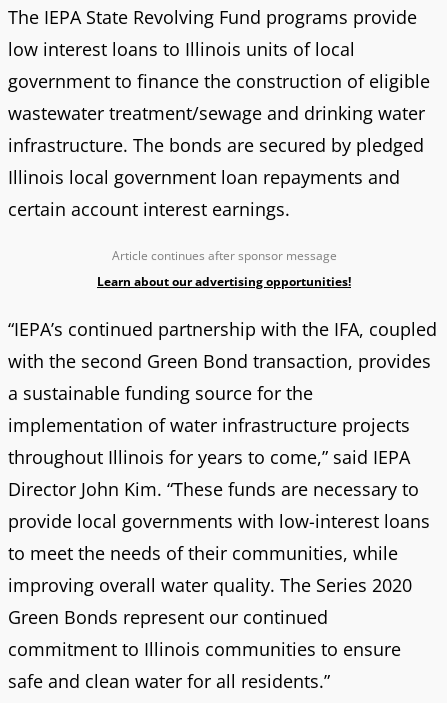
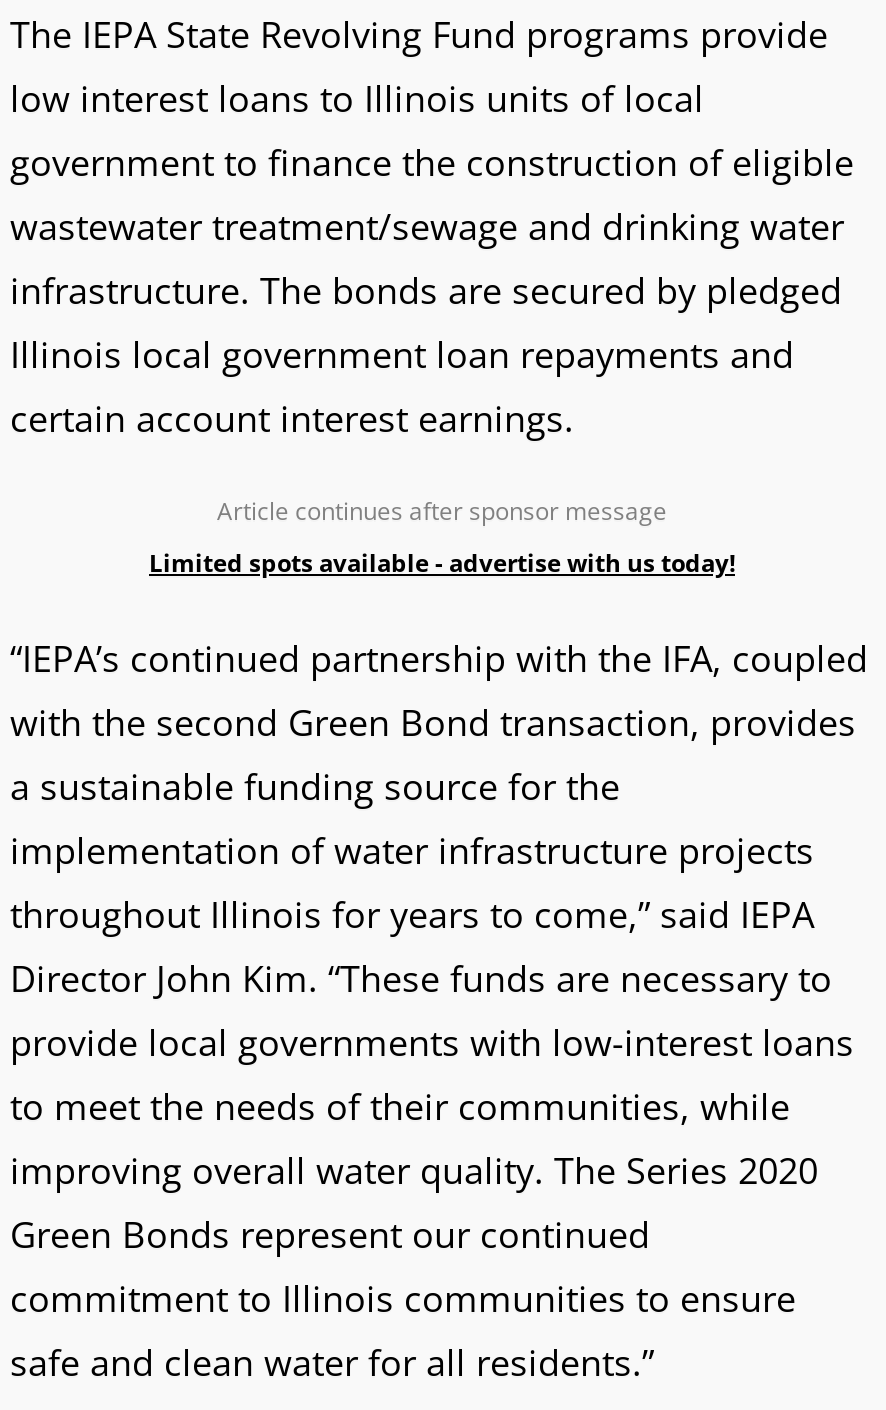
- Learn about our advertising opportunities!
+ Limited spots available - advertise with us today!
